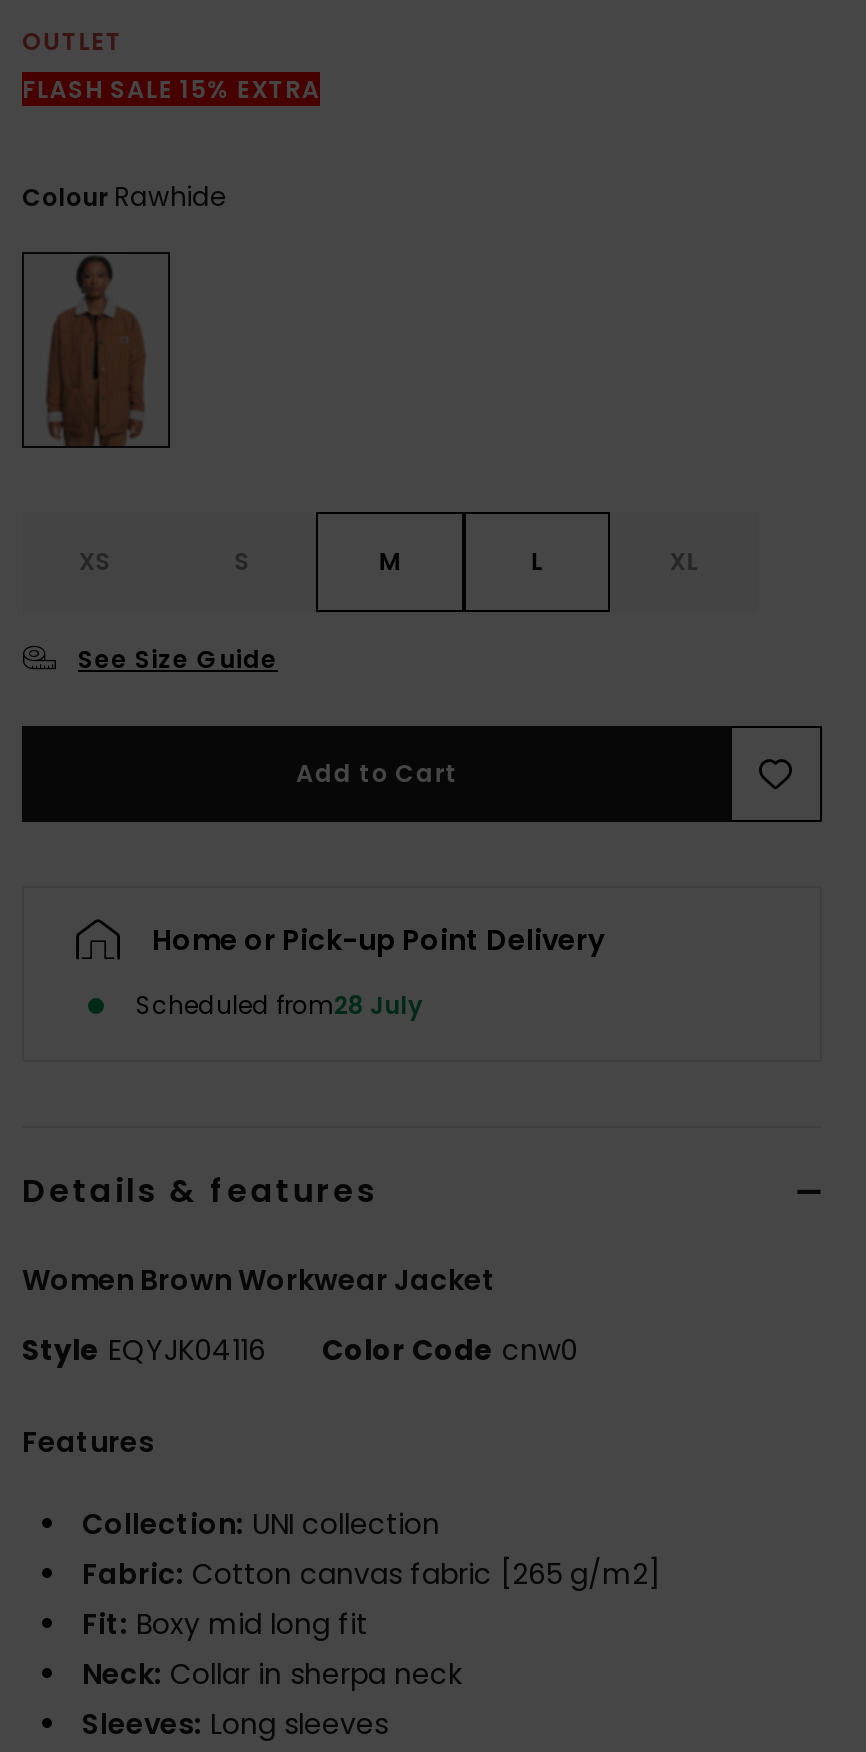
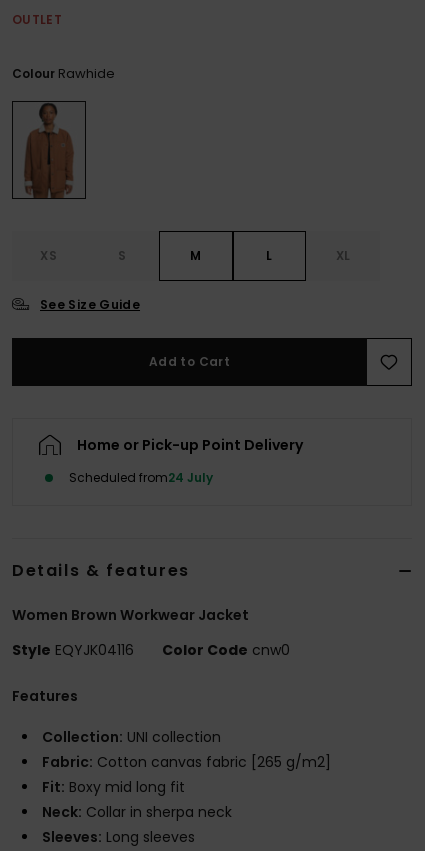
- FLASH SALE 15% EXTRA

- Scheduled from28 July
+ Scheduled from24 July
